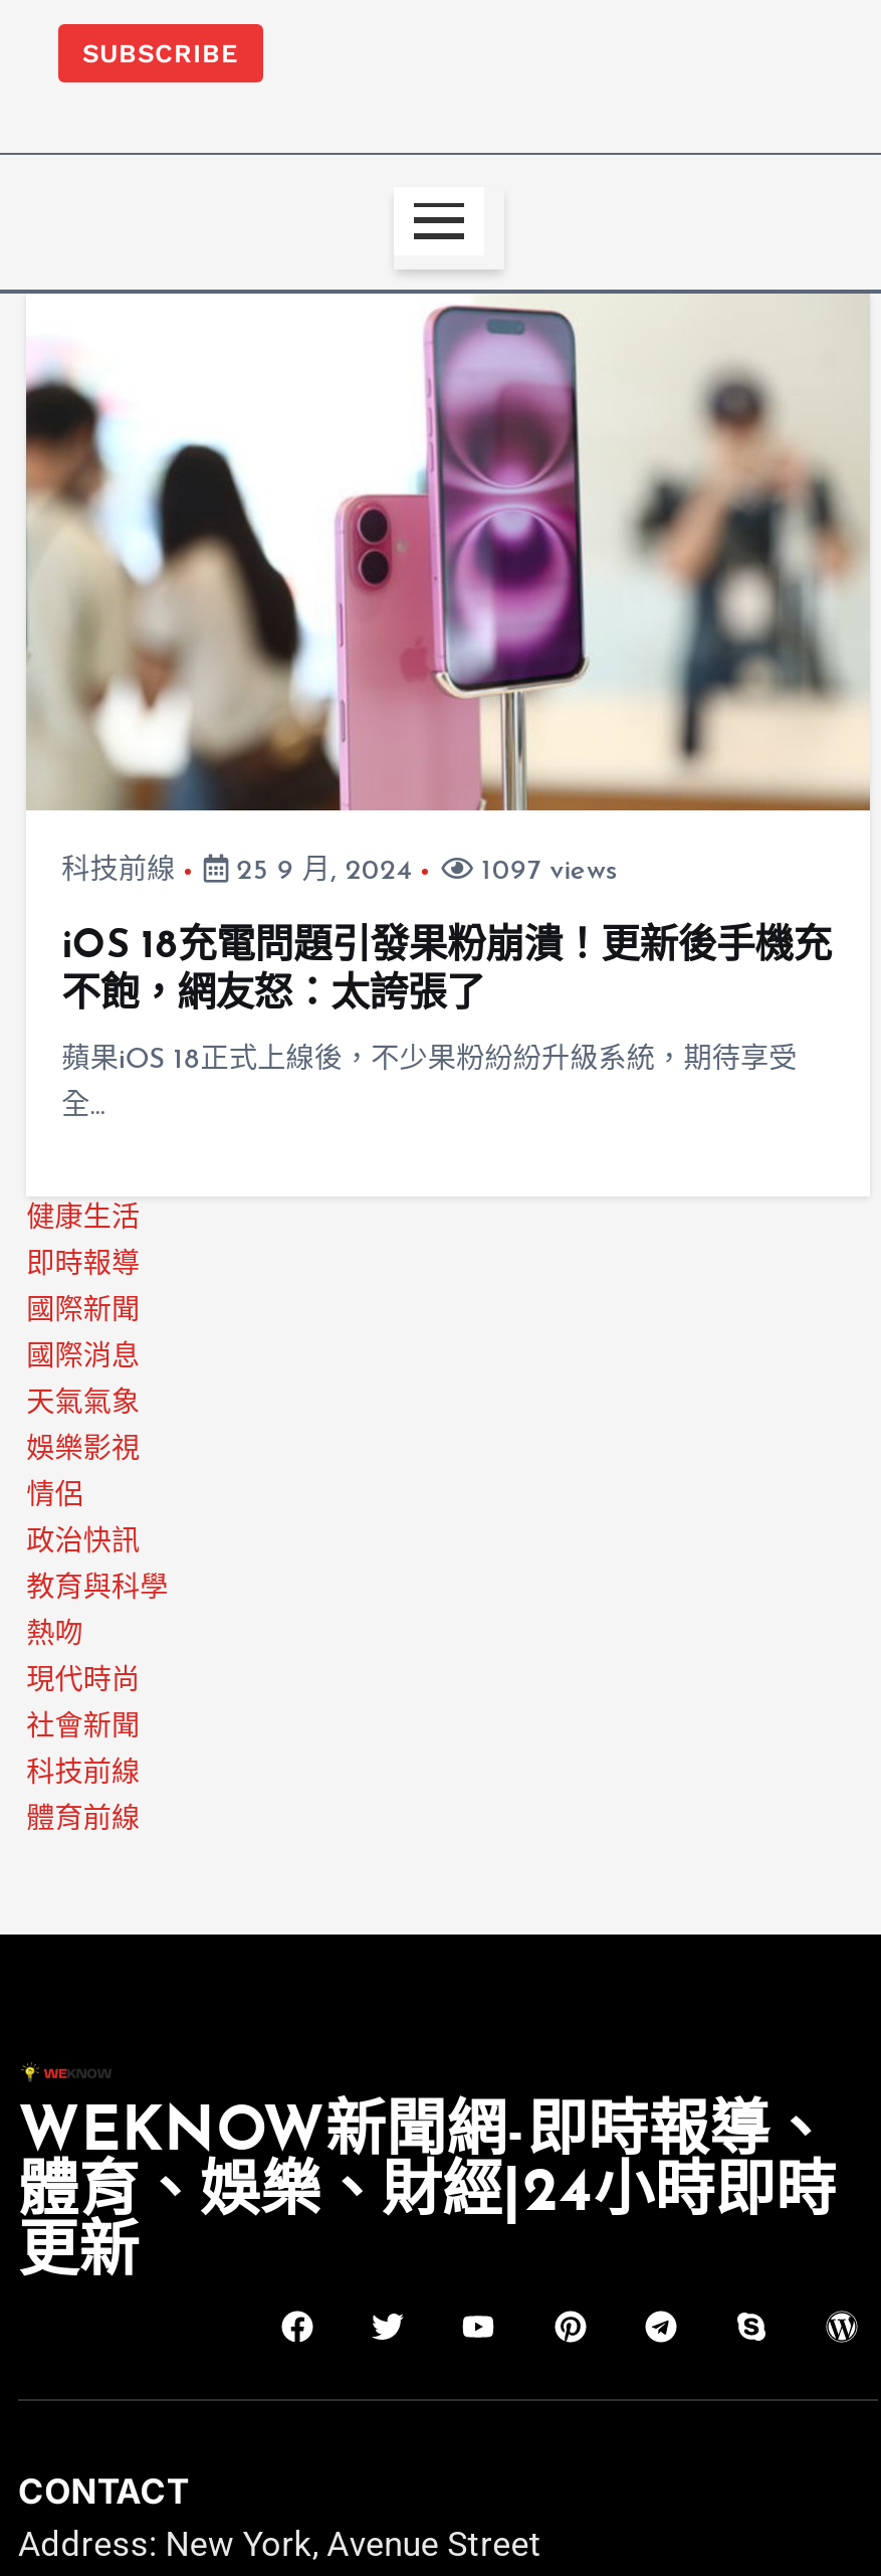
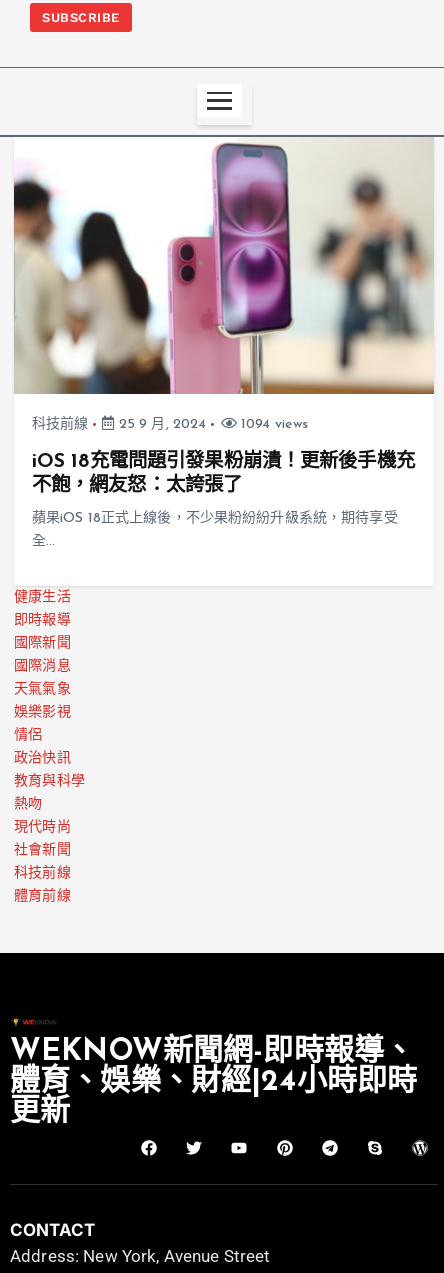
- 1097 views
+ 1094 views
